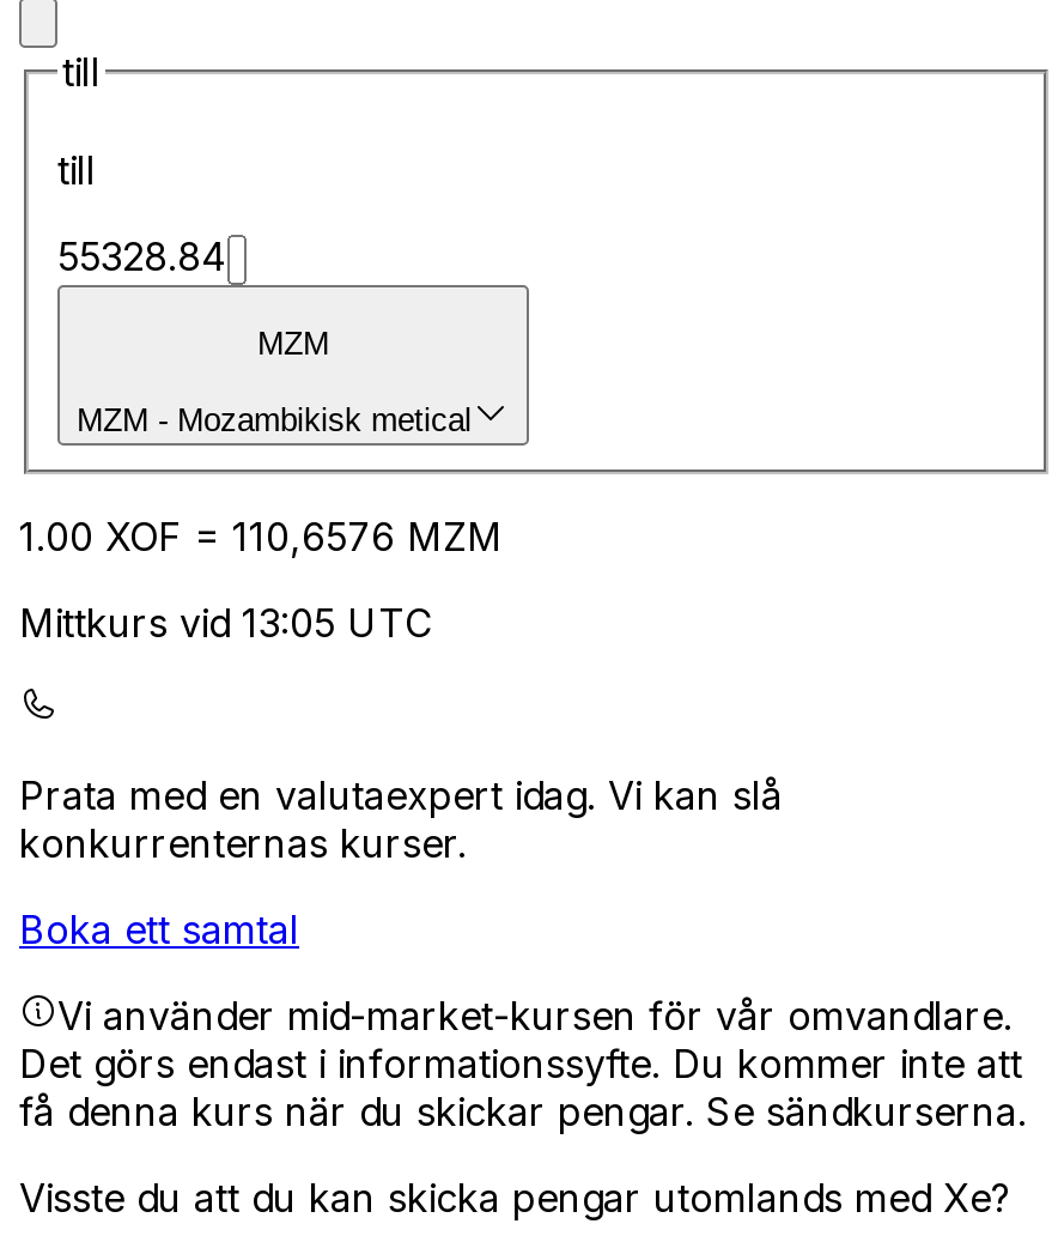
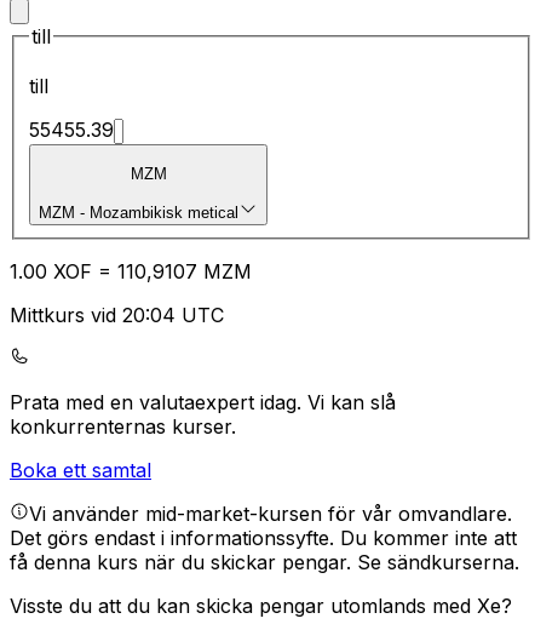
- 55328.84
+ 55455.39

- 1.00 XOF = 110,6576 MZM
+ 1.00 XOF = 110,9107 MZM

- Mittkurs vid 13:05 UTC
+ Mittkurs vid 20:04 UTC
